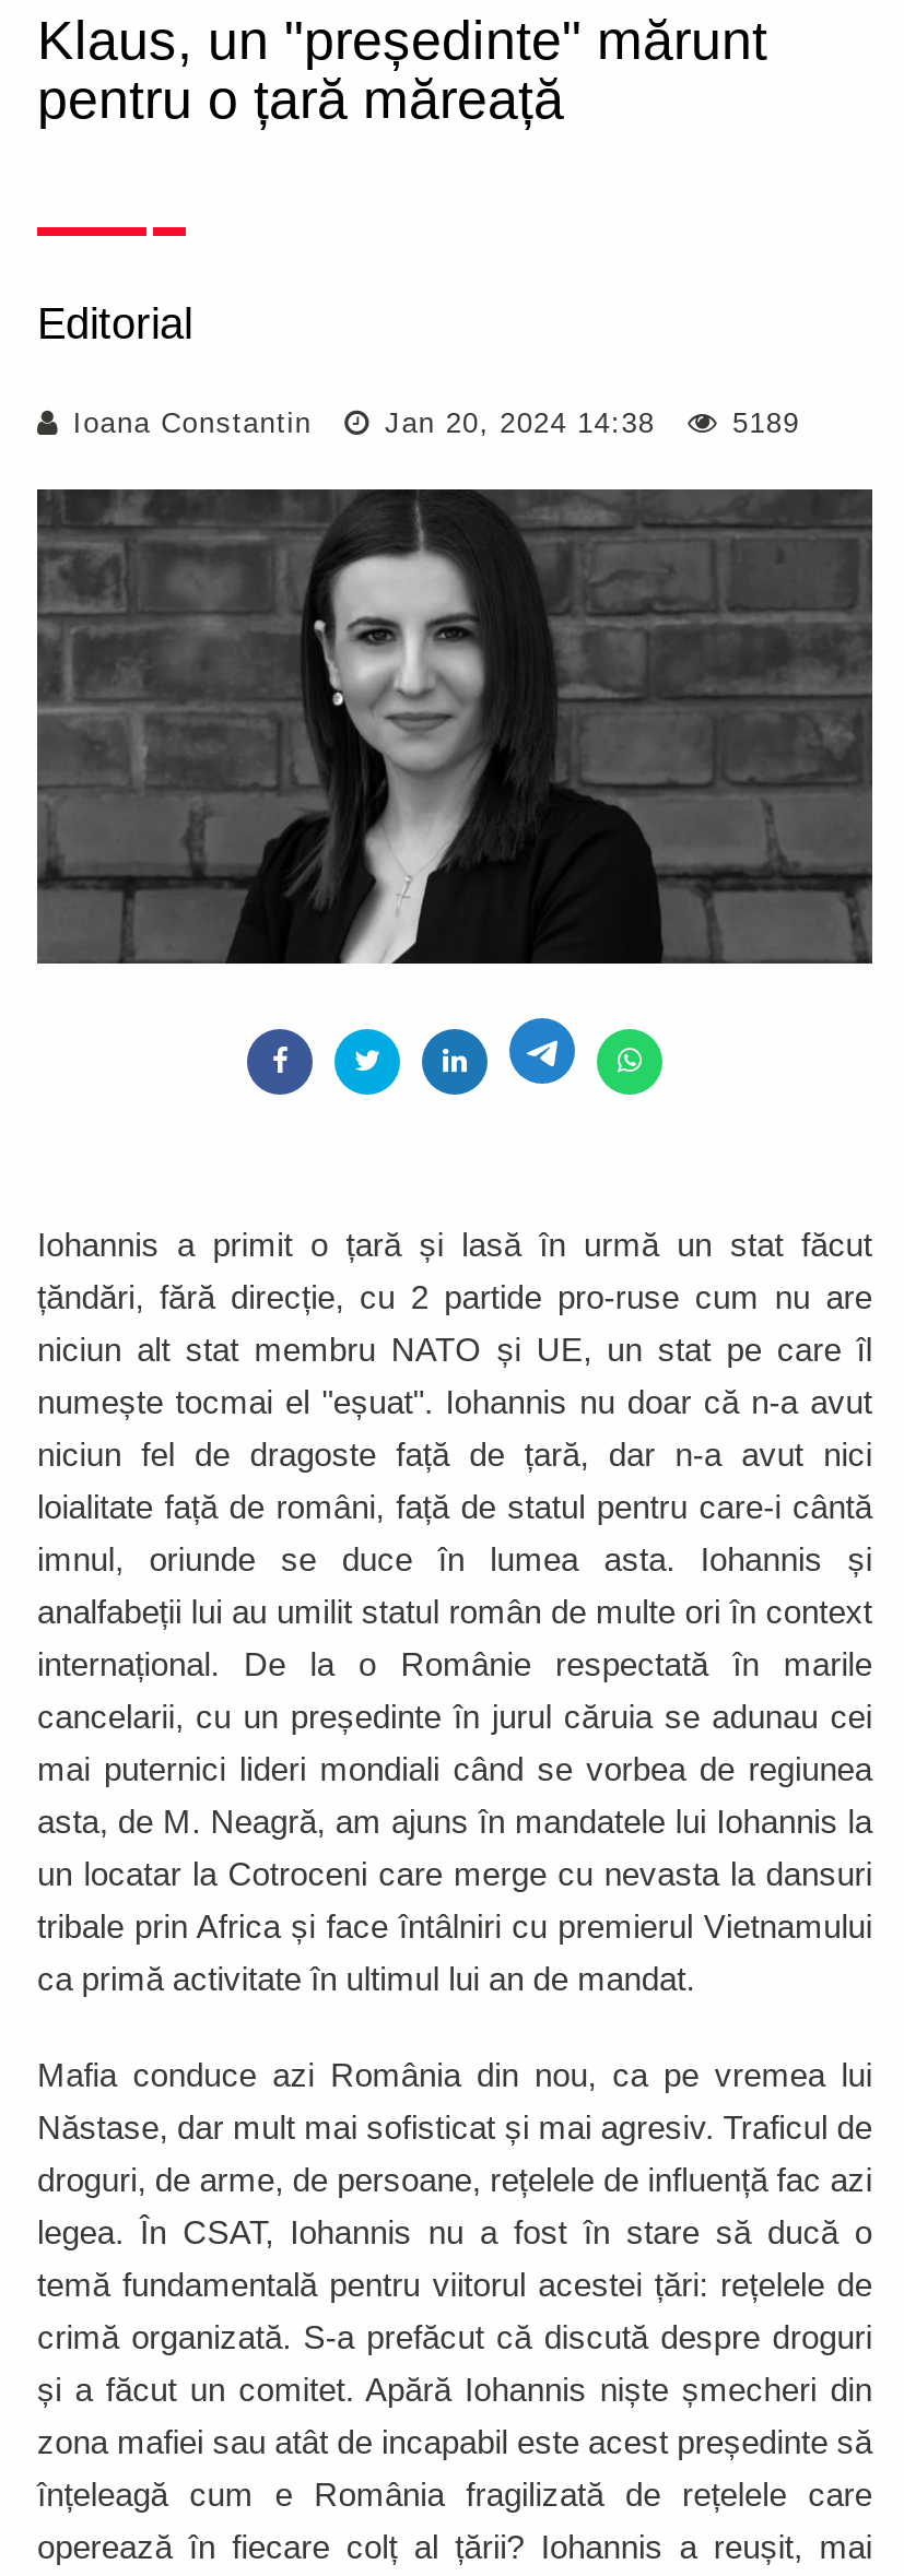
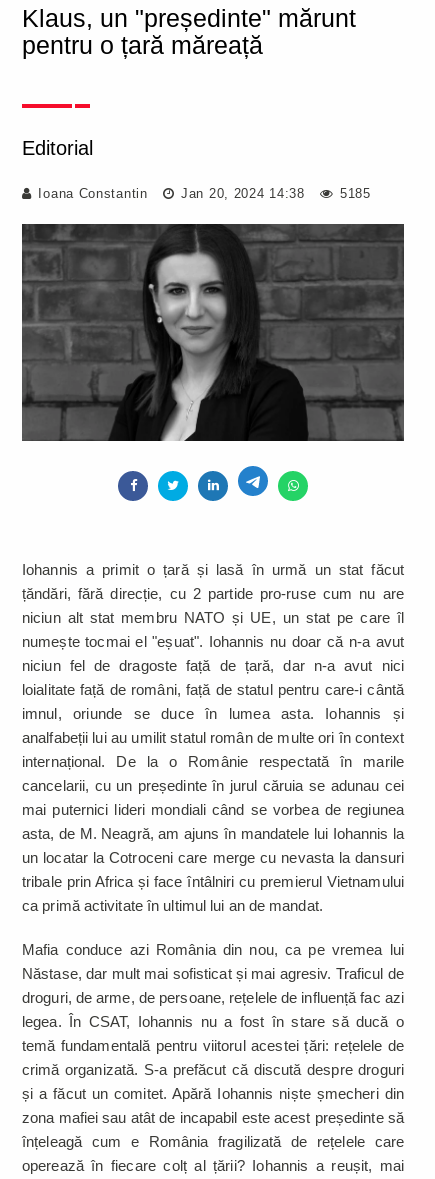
- 5189
+ 5185
